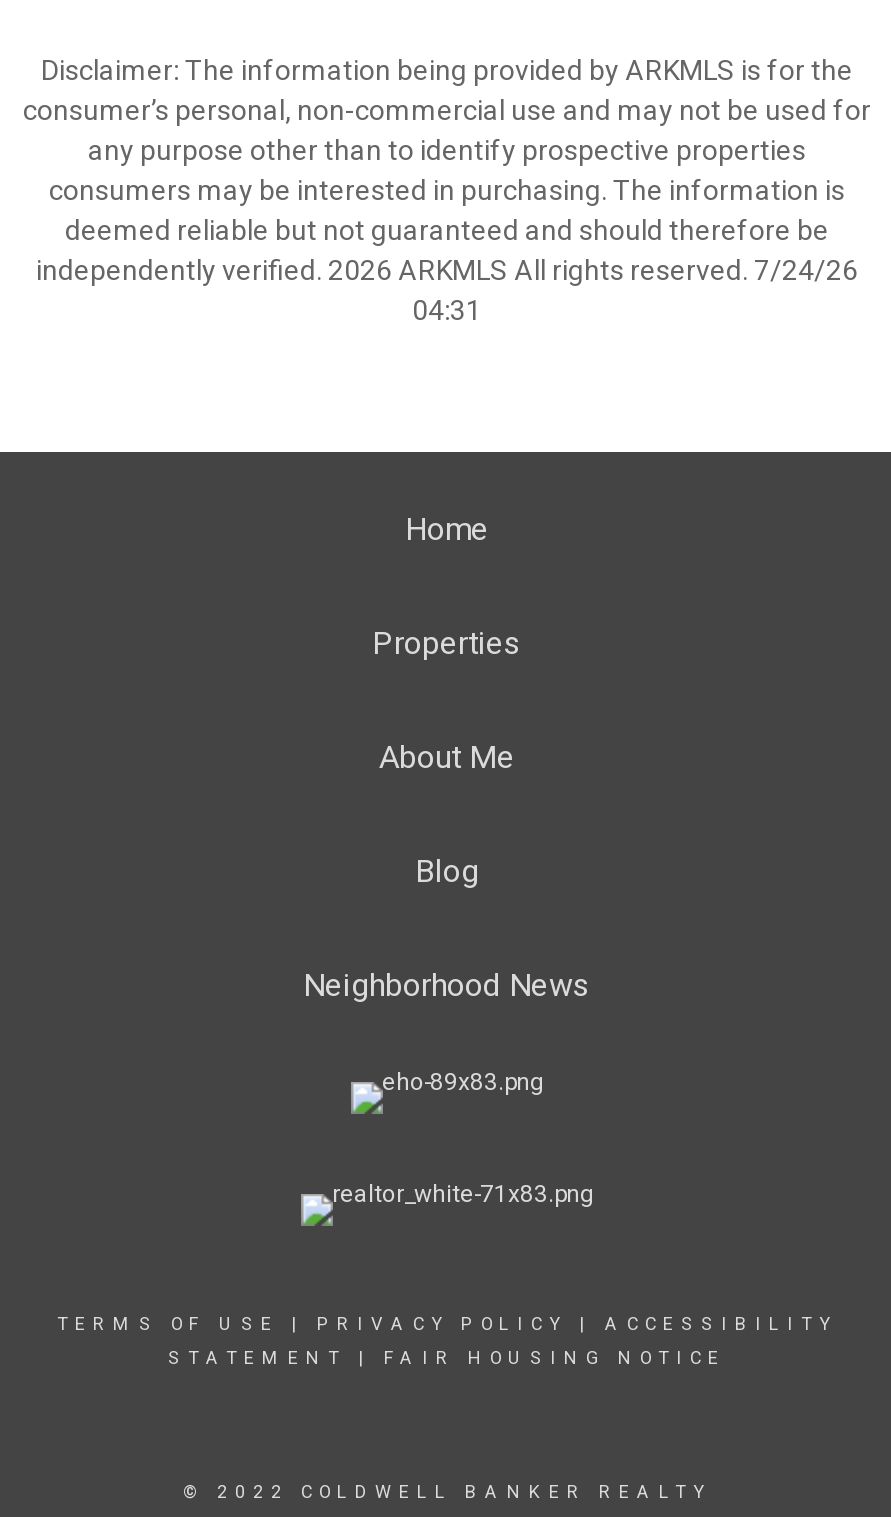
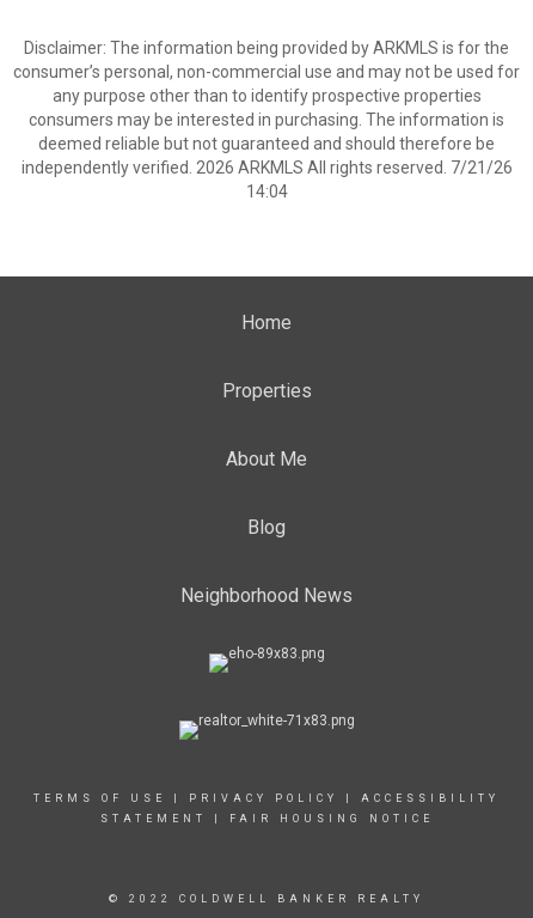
- independently verified. 2026 ARKMLS All rights reserved. 7/24/26
+ independently verified. 2026 ARKMLS All rights reserved. 7/21/26

- 04:31
+ 14:04
